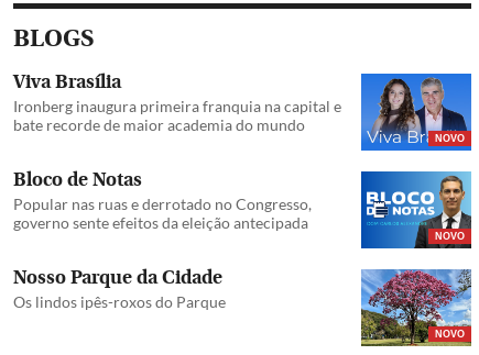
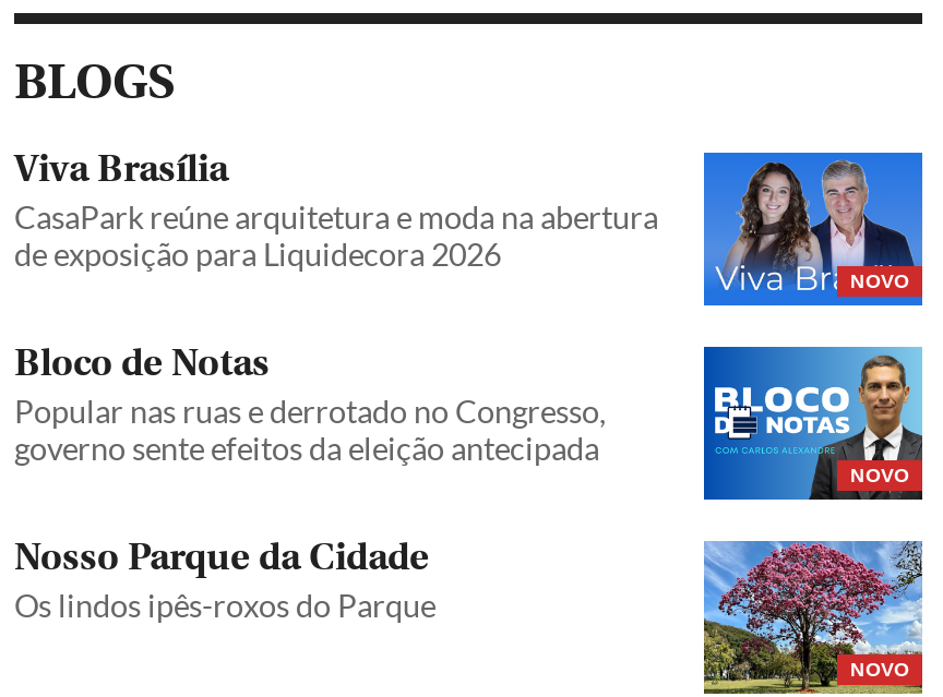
- Ironberg inaugura primeira franquia na capital e
- bate recorde de maior academia do mundo
+ CasaPark reúne arquitetura e moda na abertura
+ de exposição para Liquidecora 2026
